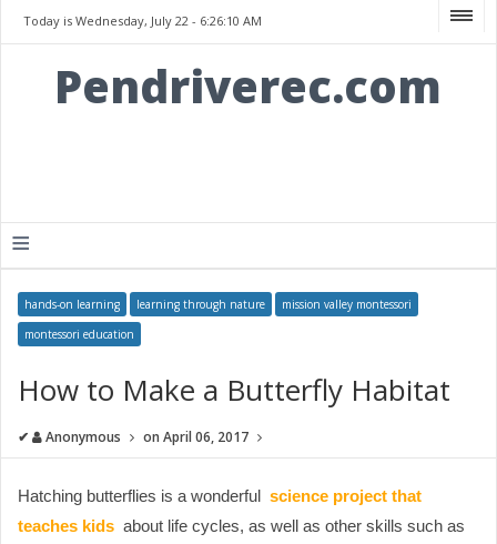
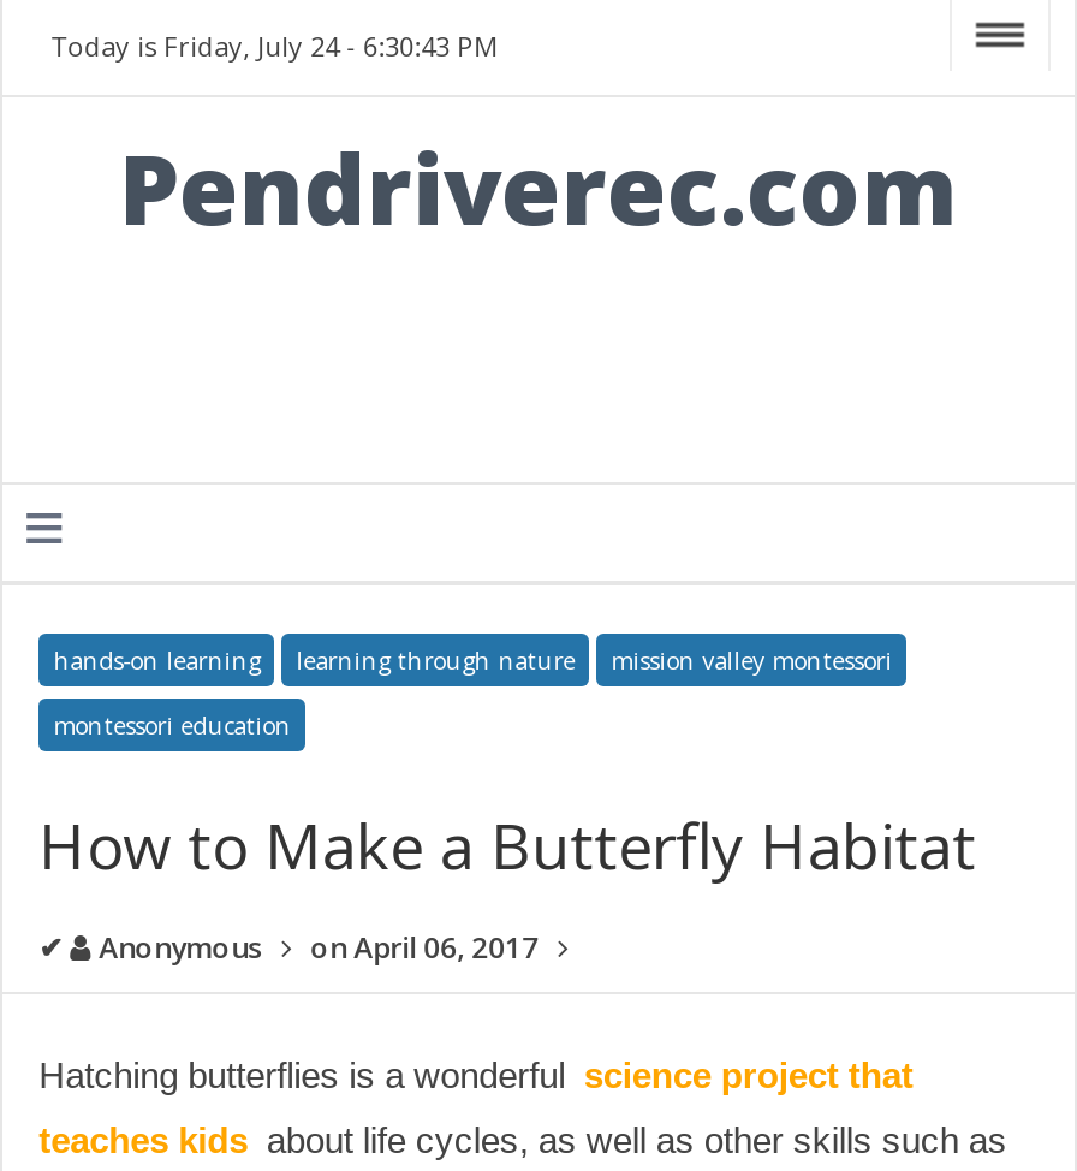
- Today is Wednesday, July 22 - 6:26:10 AM
+ Today is Friday, July 24 - 6:30:43 PM
